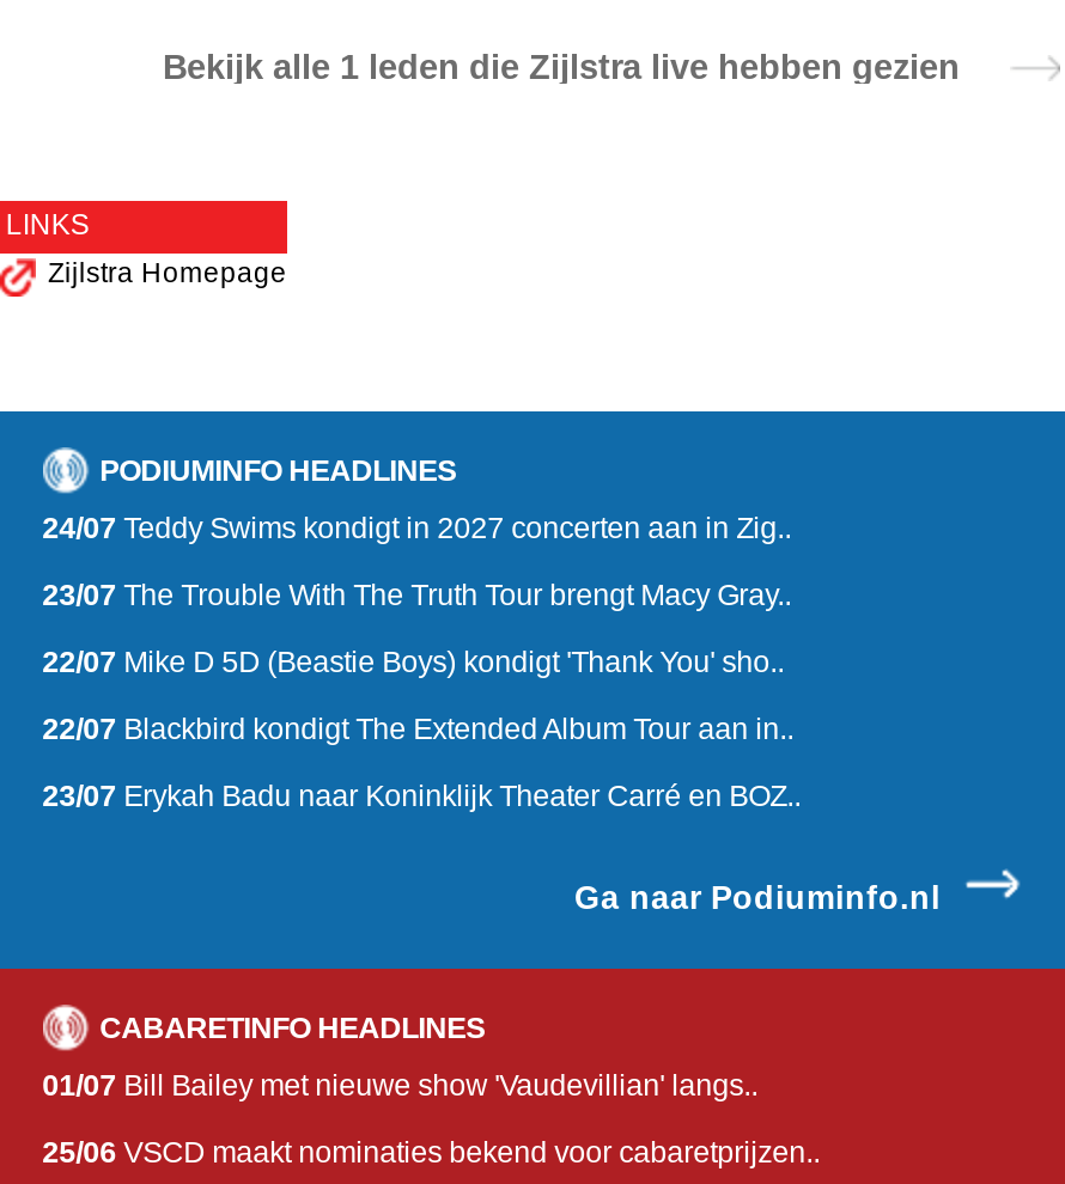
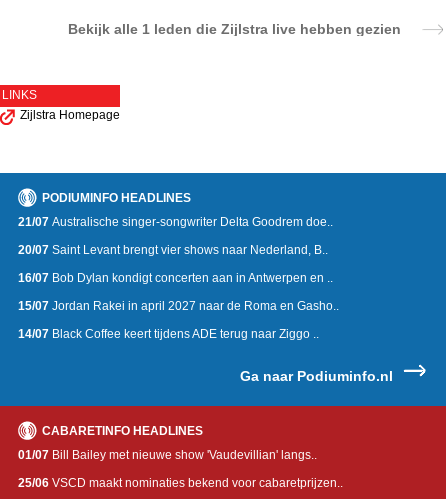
- 24/07 Teddy Swims kondigt in 2027 concerten aan in Zig..
+ 21/07 Australische singer-songwriter Delta Goodrem doe..

- 23/07 The Trouble With The Truth Tour brengt Macy Gray..
+ 20/07 Saint Levant brengt vier shows naar Nederland, B..

- 22/07 Mike D 5D (Beastie Boys) kondigt 'Thank You' sho..
+ 16/07 Bob Dylan kondigt concerten aan in Antwerpen en ..

- 22/07 Blackbird kondigt The Extended Album Tour aan in..
+ 15/07 Jordan Rakei in april 2027 naar de Roma en Gasho..

- 23/07 Erykah Badu naar Koninklijk Theater Carré en BOZ..
+ 14/07 Black Coffee keert tijdens ADE terug naar Ziggo ..
